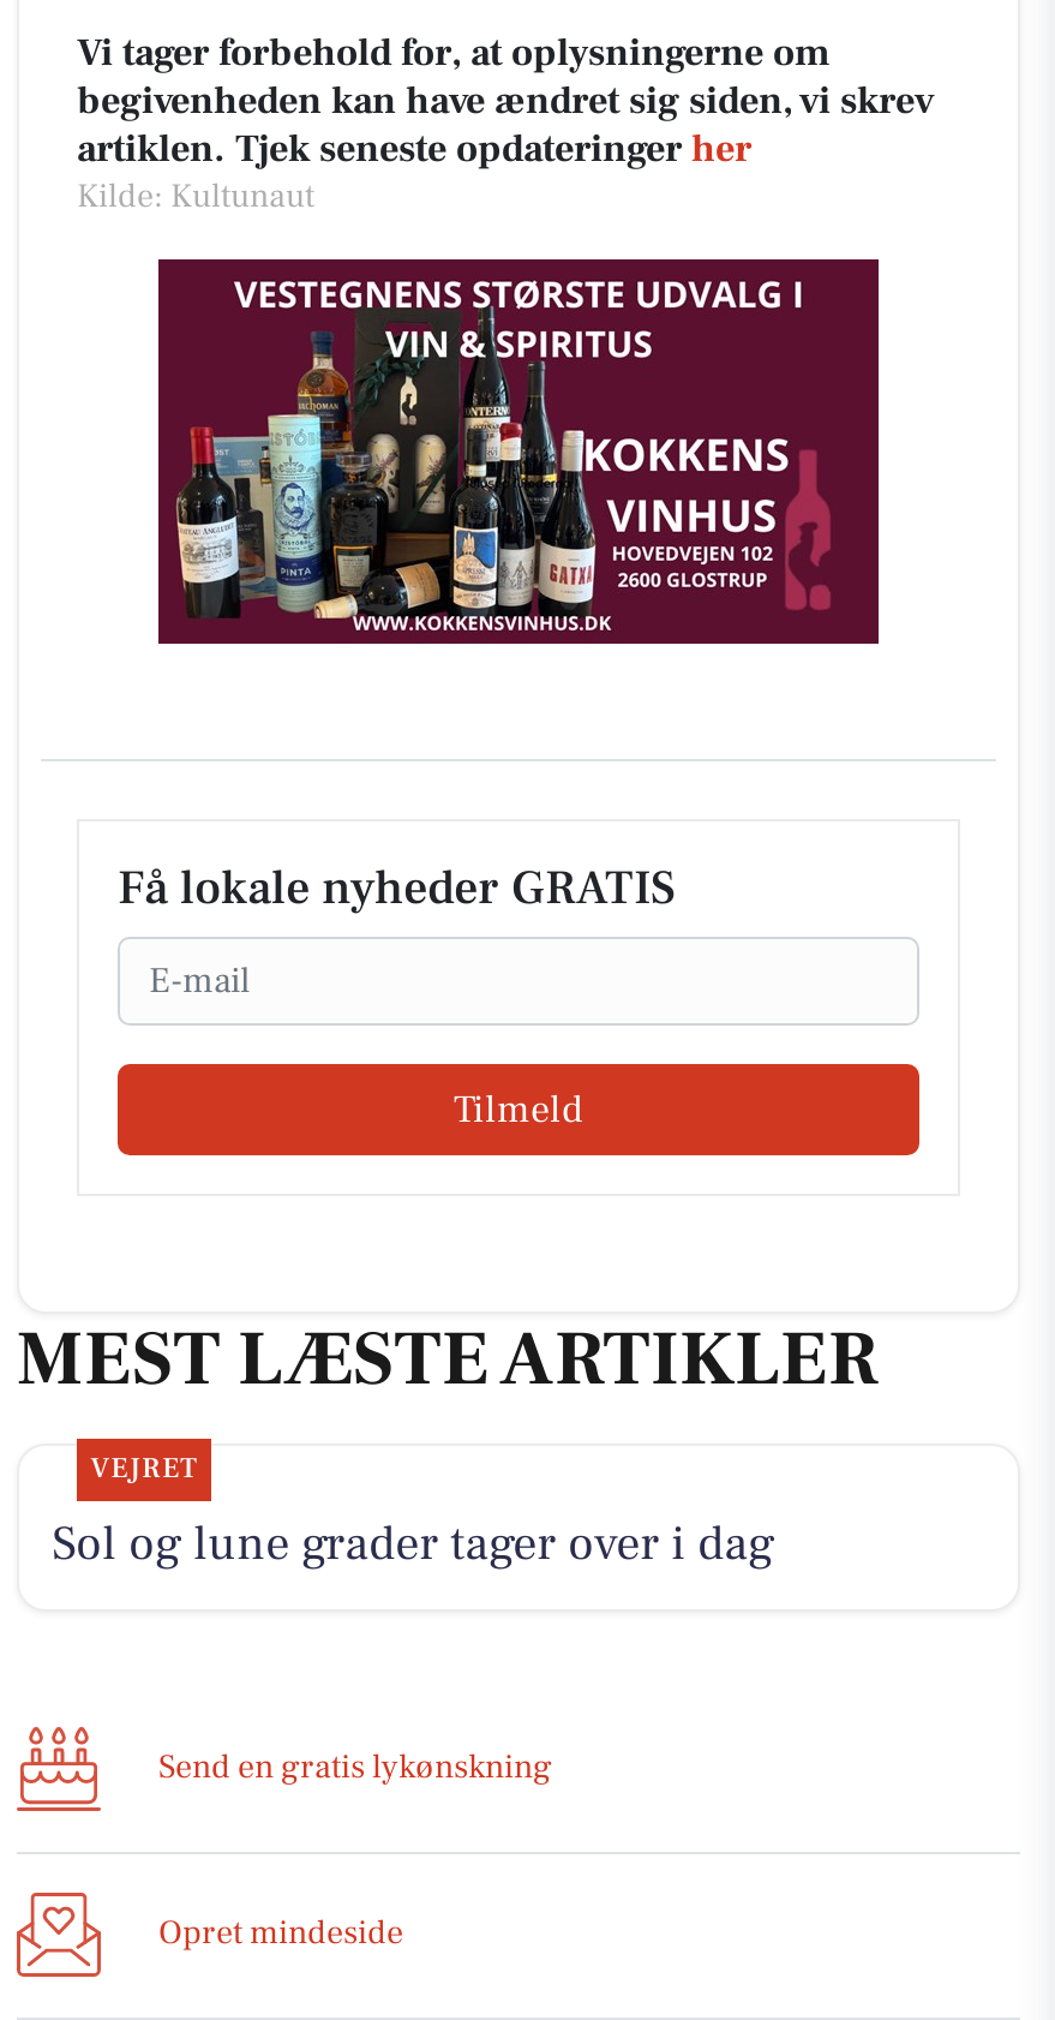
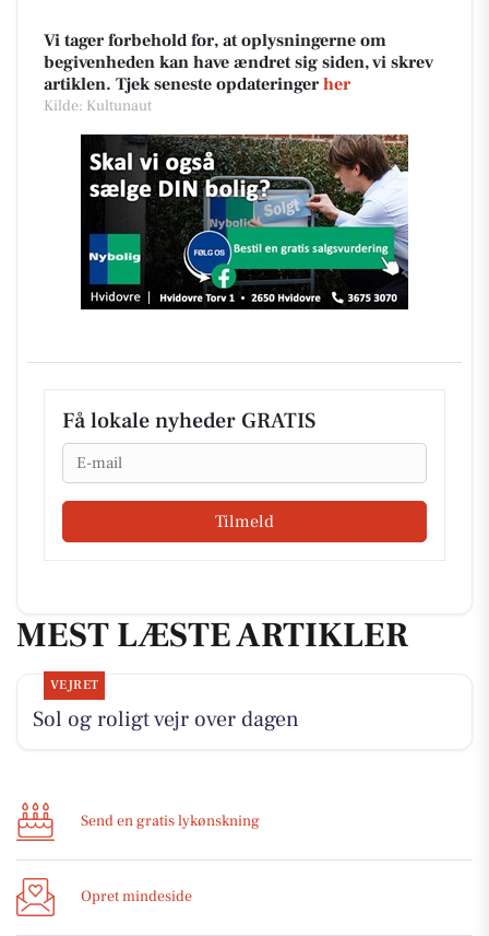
- [image]
+ [image]

- Sol og lune grader tager over i dag
+ Sol og roligt vejr over dagen
